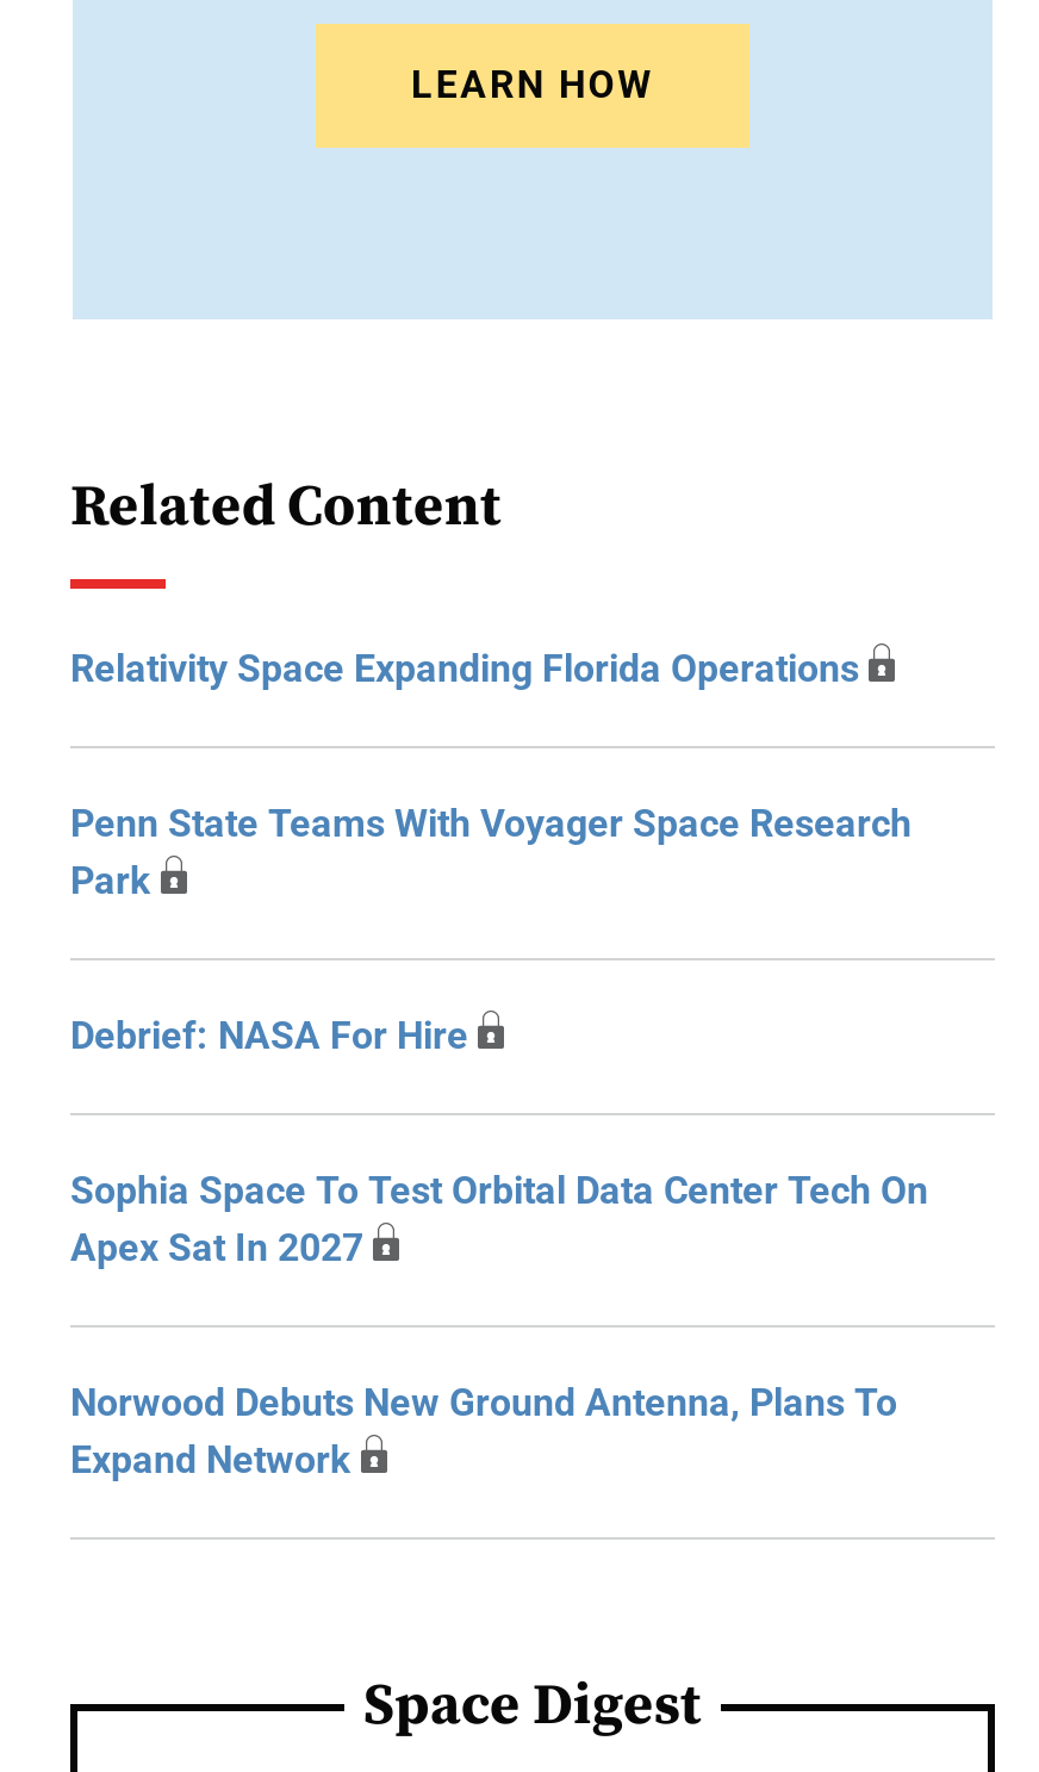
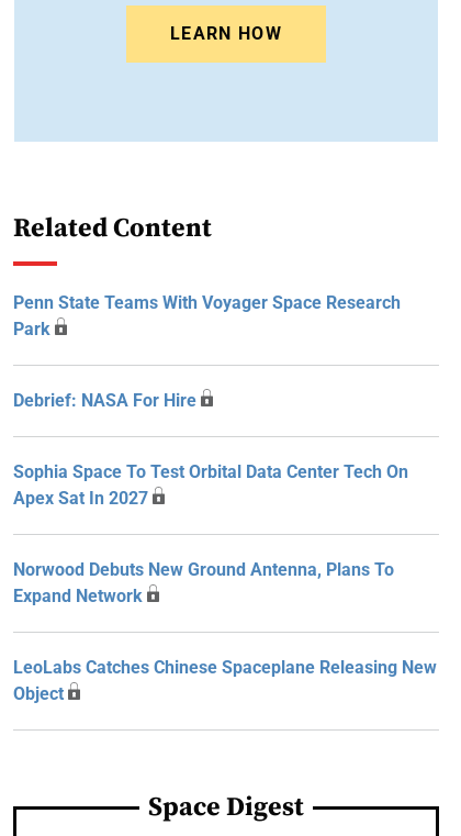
- Relativity Space Expanding Florida Operations

moved up: Penn State Teams With Voyager Space Research | Park | Debrief: NASA For Hire | Sophia Space To Test Orbital Data Center Tech On | Apex Sat In 2027 | Norwood Debuts New Ground Antenna, Plans To | Expand Network

+ LeoLabs Catches Chinese Spaceplane Releasing New
+ Object
